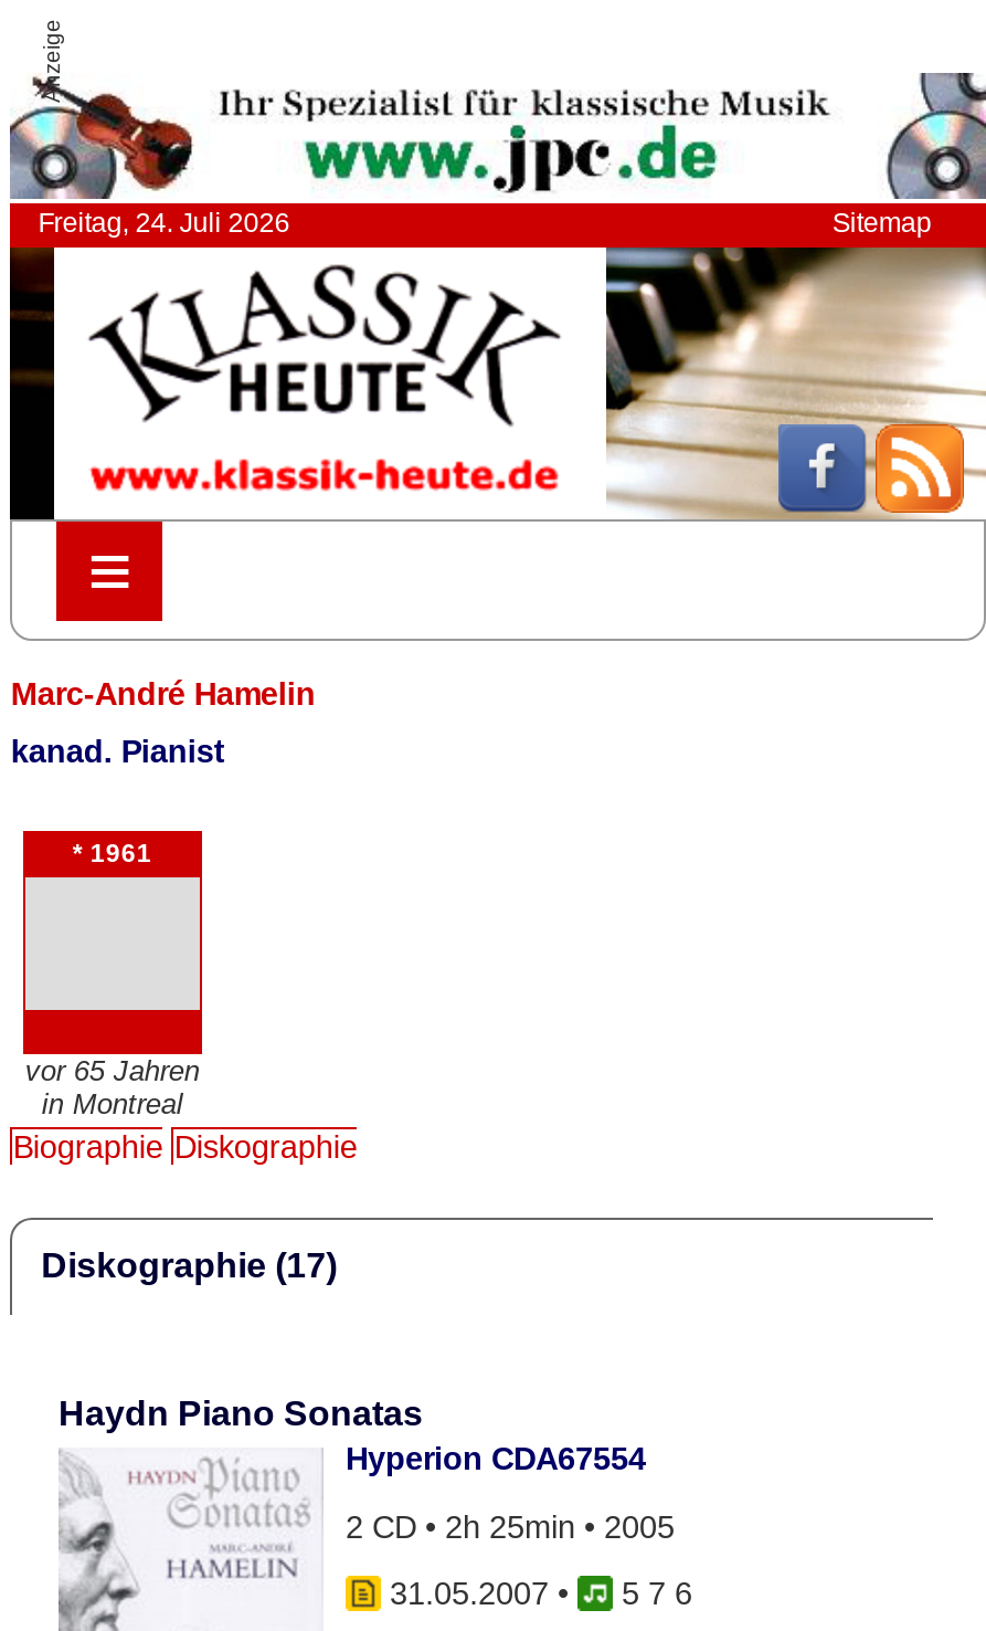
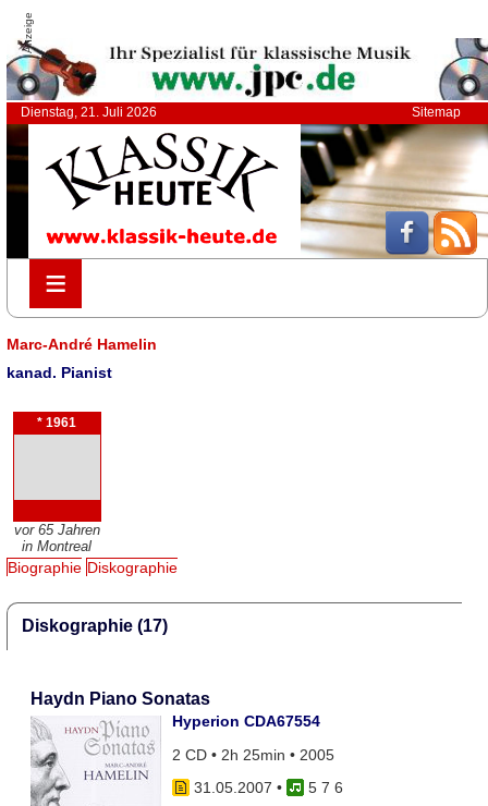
- Freitag, 24. Juli 2026
+ Dienstag, 21. Juli 2026
